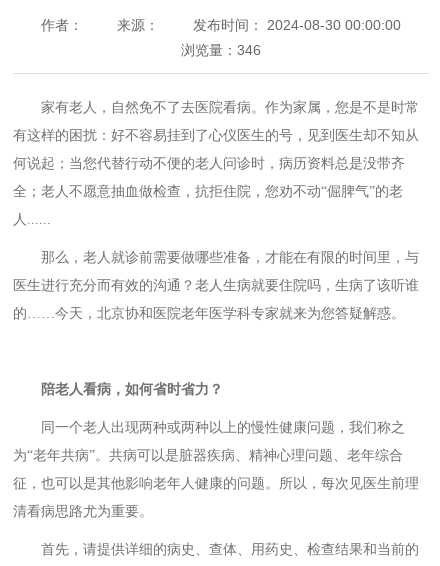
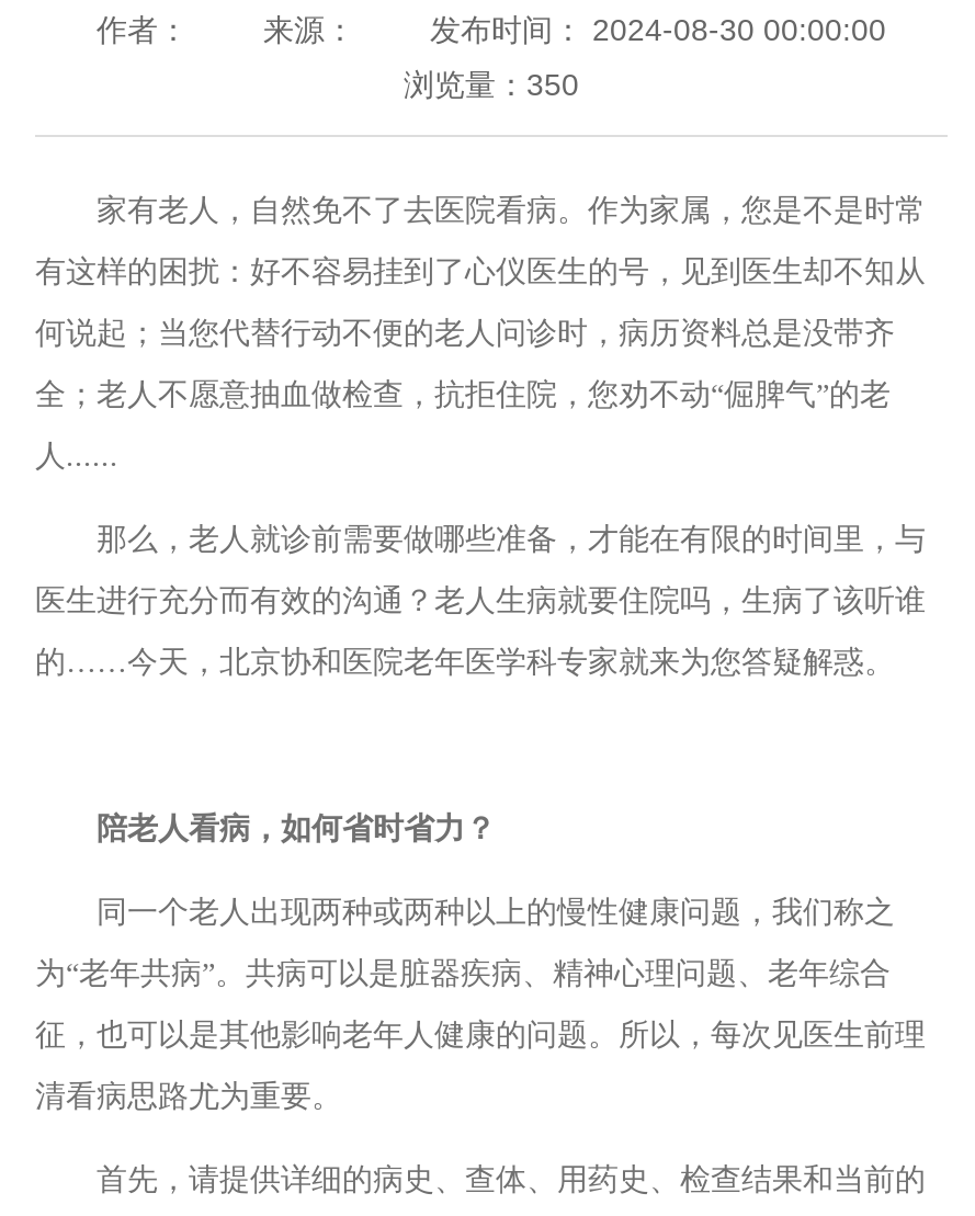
- 浏览量：346
+ 浏览量：350
